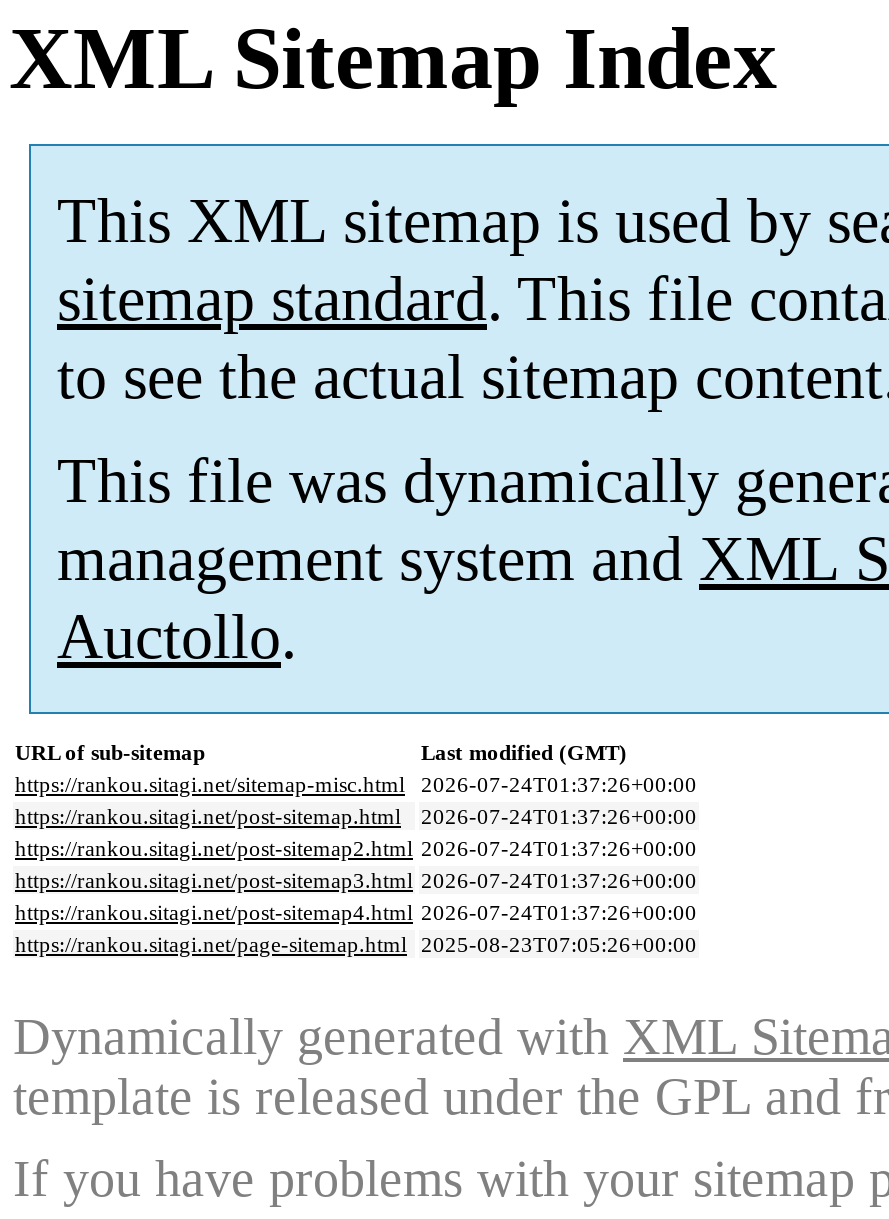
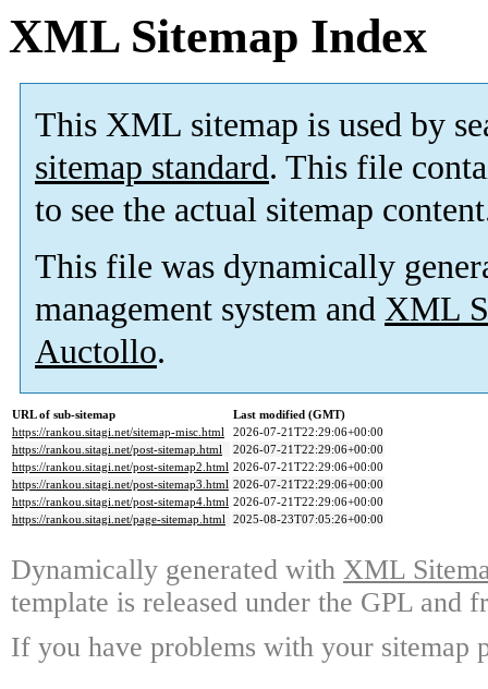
- https://rankou.sitagi.net/sitemap-misc.html 2026-07-24T01:37:26+00:00
+ https://rankou.sitagi.net/sitemap-misc.html 2026-07-21T22:29:06+00:00

- 2026-07-24T01:37:26+00:00
- https://rankou.sitagi.net/post-sitemap2.html 2026-07-24T01:37:26+00:00
- https://rankou.sitagi.net/post-sitemap3.html 2026-07-24T01:37:26+00:00
- https://rankou.sitagi.net/post-sitemap4.html 2026-07-24T01:37:26+00:00
+ 2026-07-21T22:29:06+00:00
+ https://rankou.sitagi.net/post-sitemap2.html 2026-07-21T22:29:06+00:00
+ https://rankou.sitagi.net/post-sitemap3.html 2026-07-21T22:29:06+00:00
+ https://rankou.sitagi.net/post-sitemap4.html 2026-07-21T22:29:06+00:00
